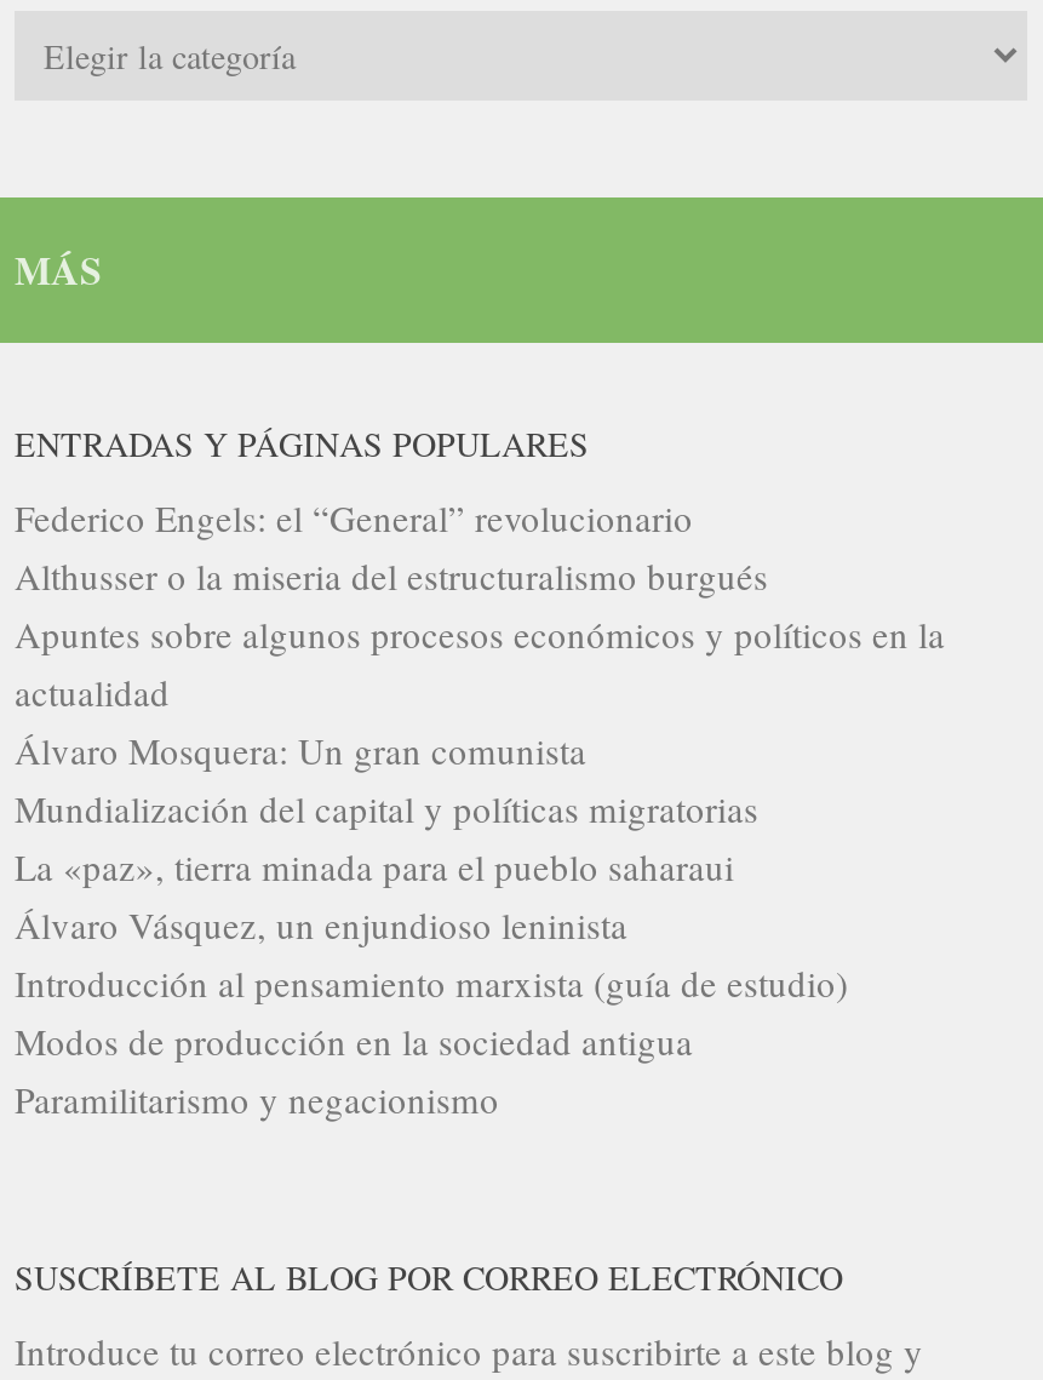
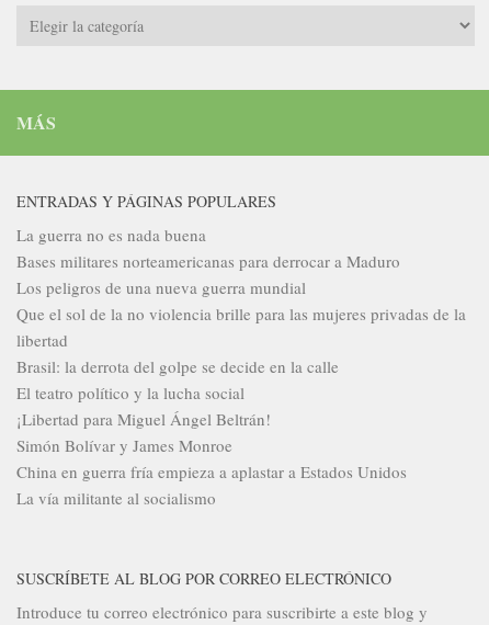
- Federico Engels: el “General” revolucionario
- Althusser o la miseria del estructuralismo burgués
- Apuntes sobre algunos procesos económicos y políticos en la
- actualidad
- Álvaro Mosquera: Un gran comunista
- Mundialización del capital y políticas migratorias
- La «paz», tierra minada para el pueblo saharaui
- Álvaro Vásquez, un enjundioso leninista
- Introducción al pensamiento marxista (guía de estudio)
- Modos de producción en la sociedad antigua
- Paramilitarismo y negacionismo
+ La guerra no es nada buena
+ Bases militares norteamericanas para derrocar a Maduro
+ Los peligros de una nueva guerra mundial
+ Que el sol de la no violencia brille para las mujeres privadas de la
+ libertad
+ Brasil: la derrota del golpe se decide en la calle
+ El teatro político y la lucha social
+ ¡Libertad para Miguel Ángel Beltrán!
+ Simón Bolívar y James Monroe
+ China en guerra fría empieza a aplastar a Estados Unidos
+ La vía militante al socialismo
